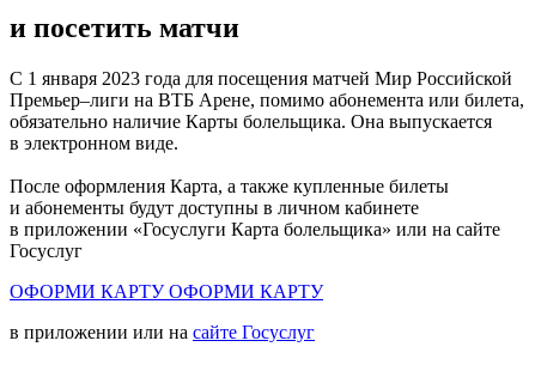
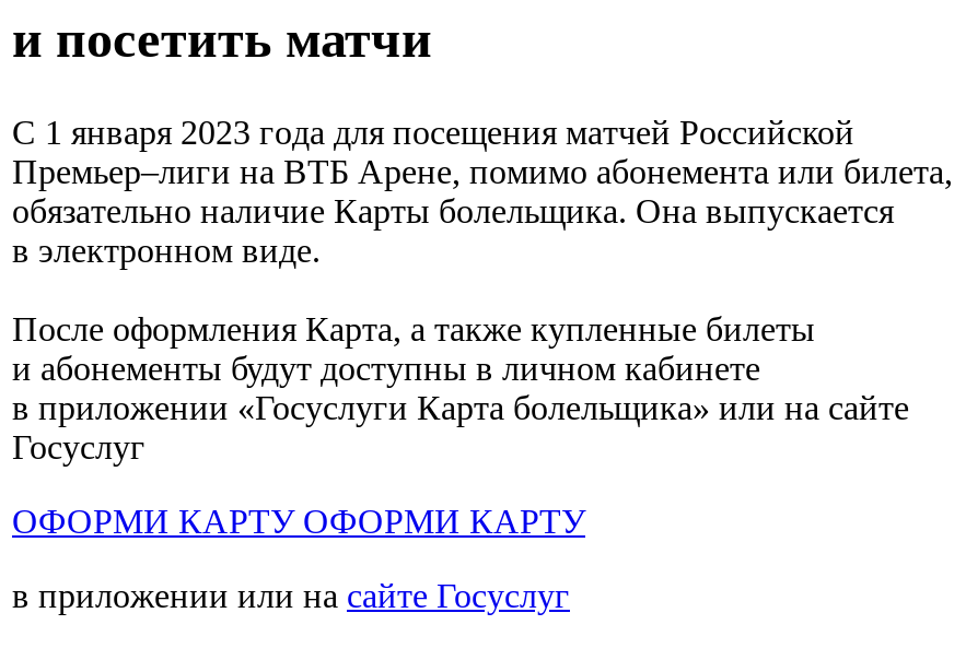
- С 1 января 2023 года для посещения матчей Мир Российской
+ С 1 января 2023 года для посещения матчей Российской
